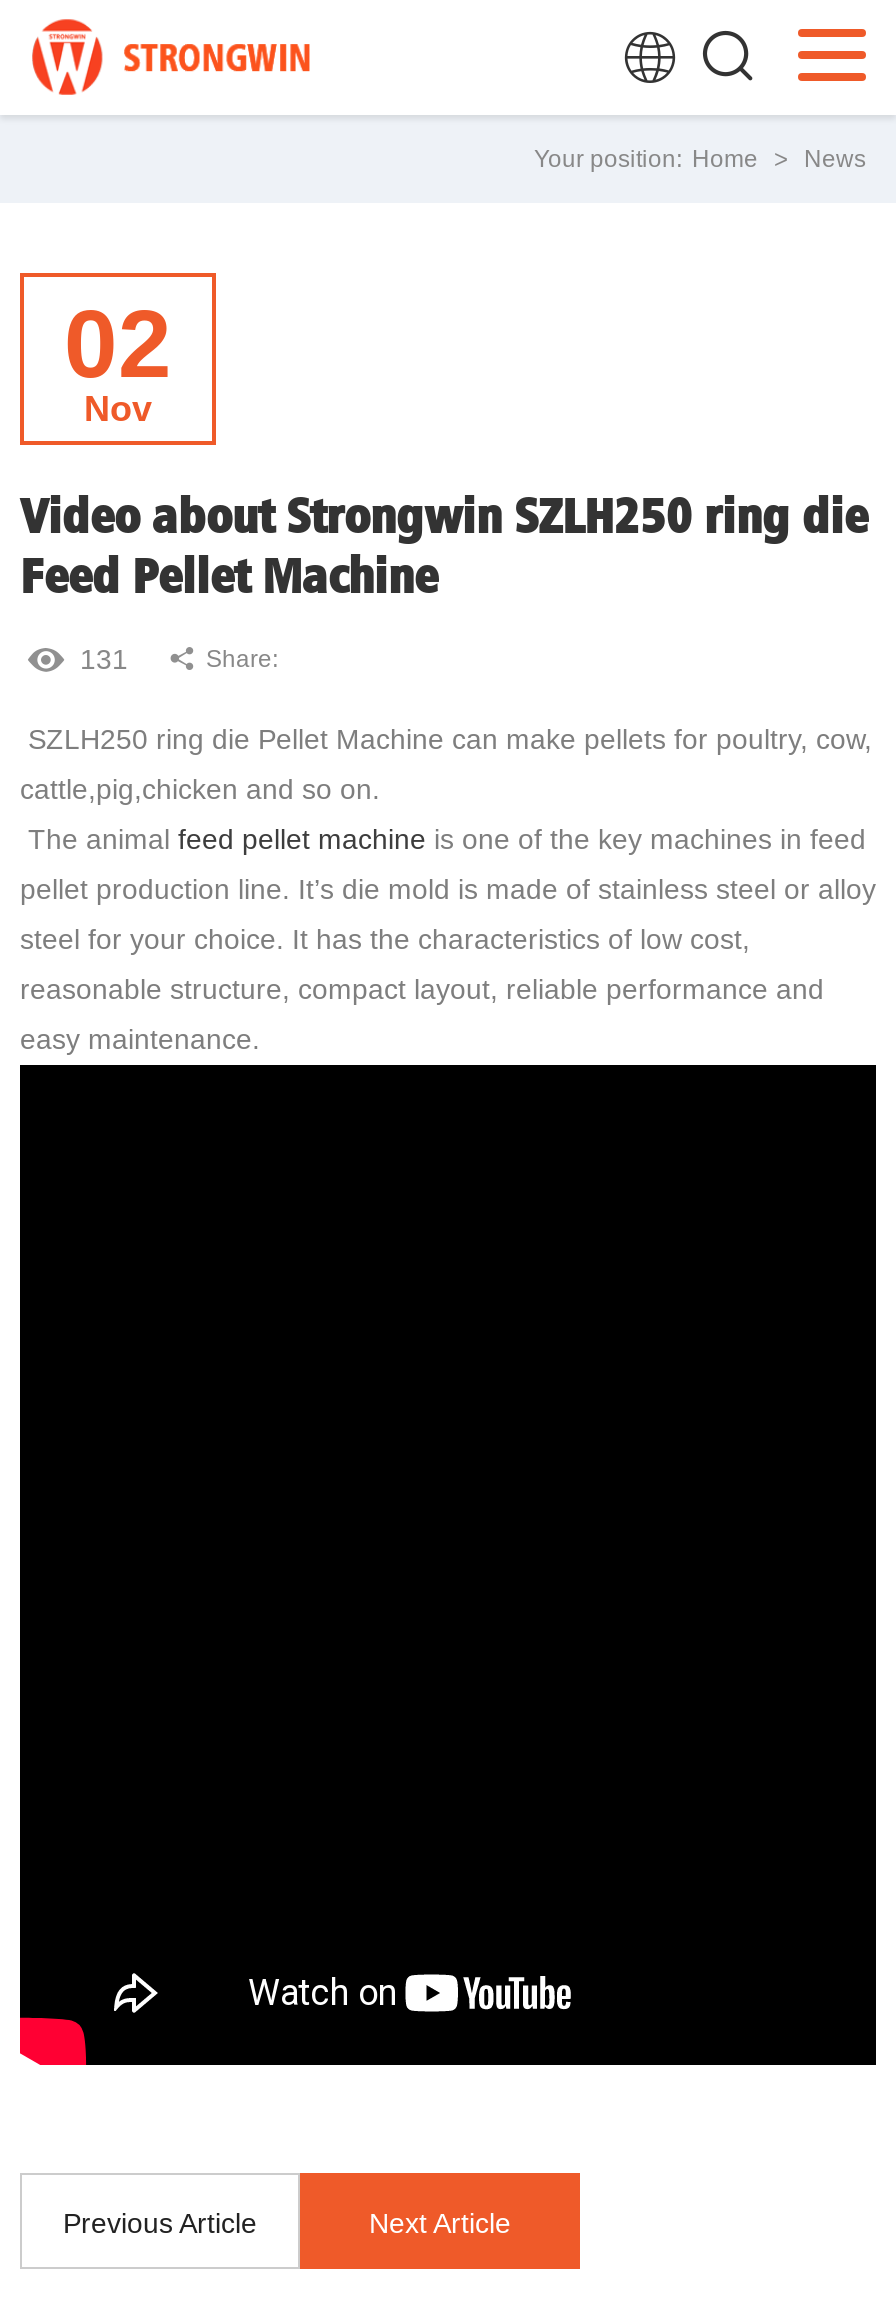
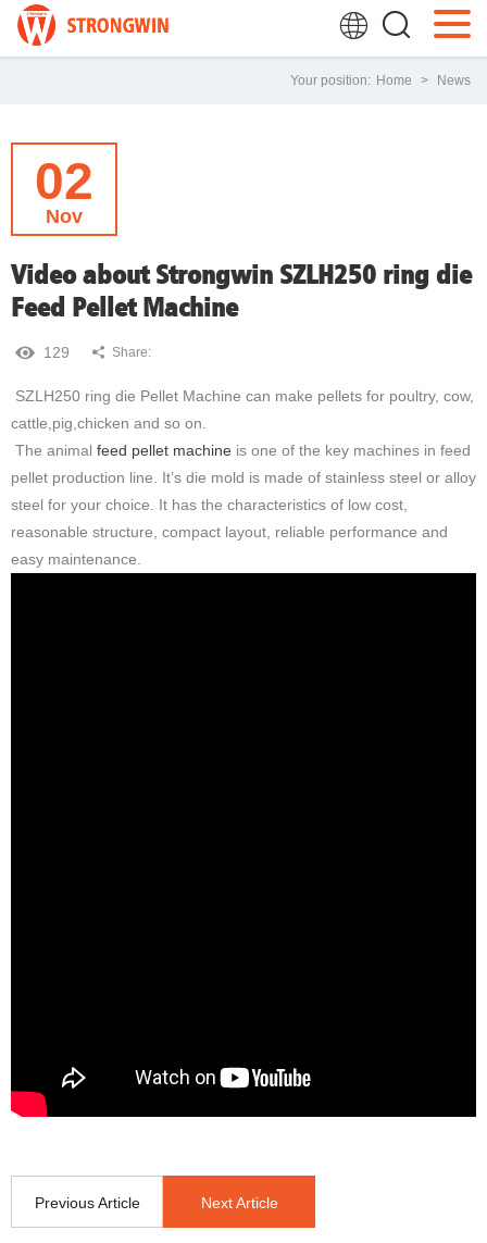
- 131
+ 129
